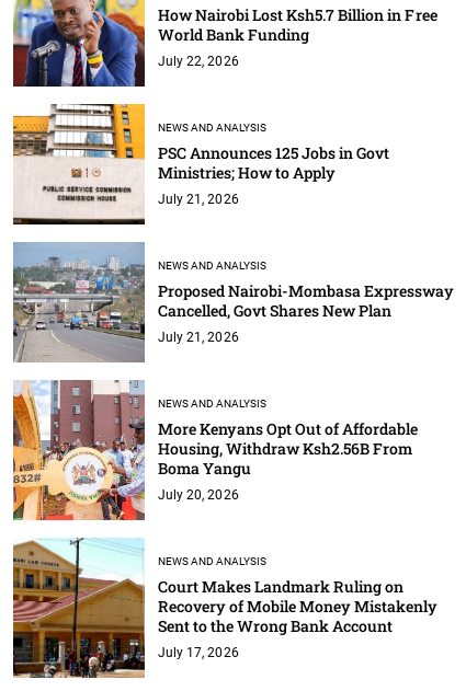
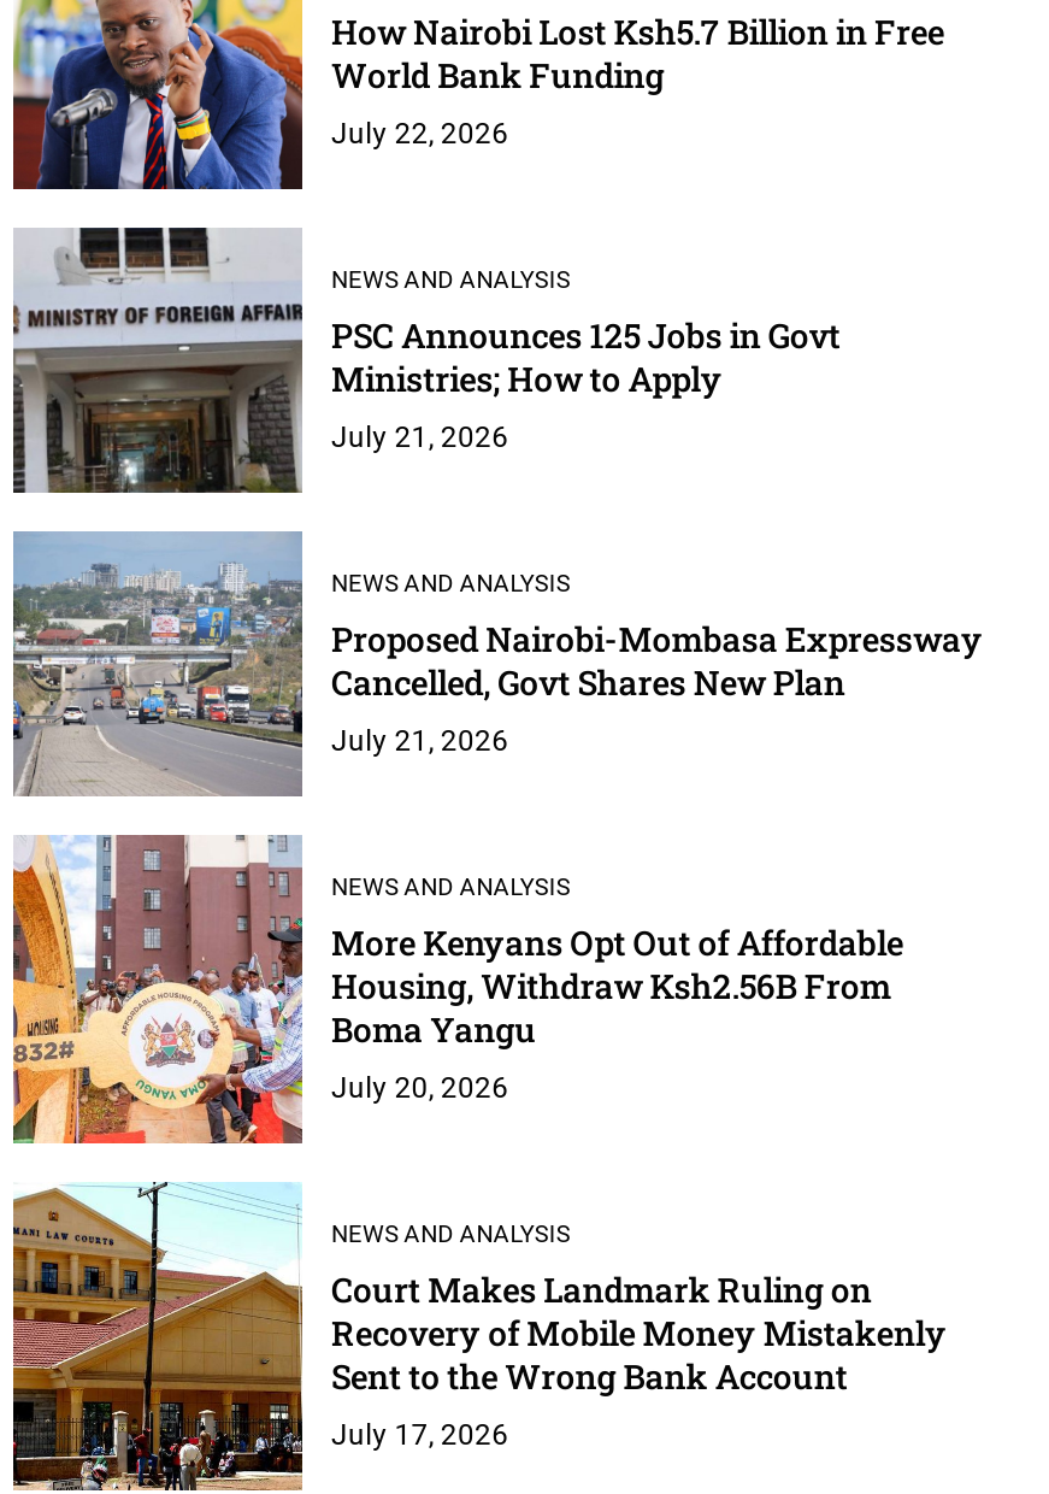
- [image]
+ [image]
